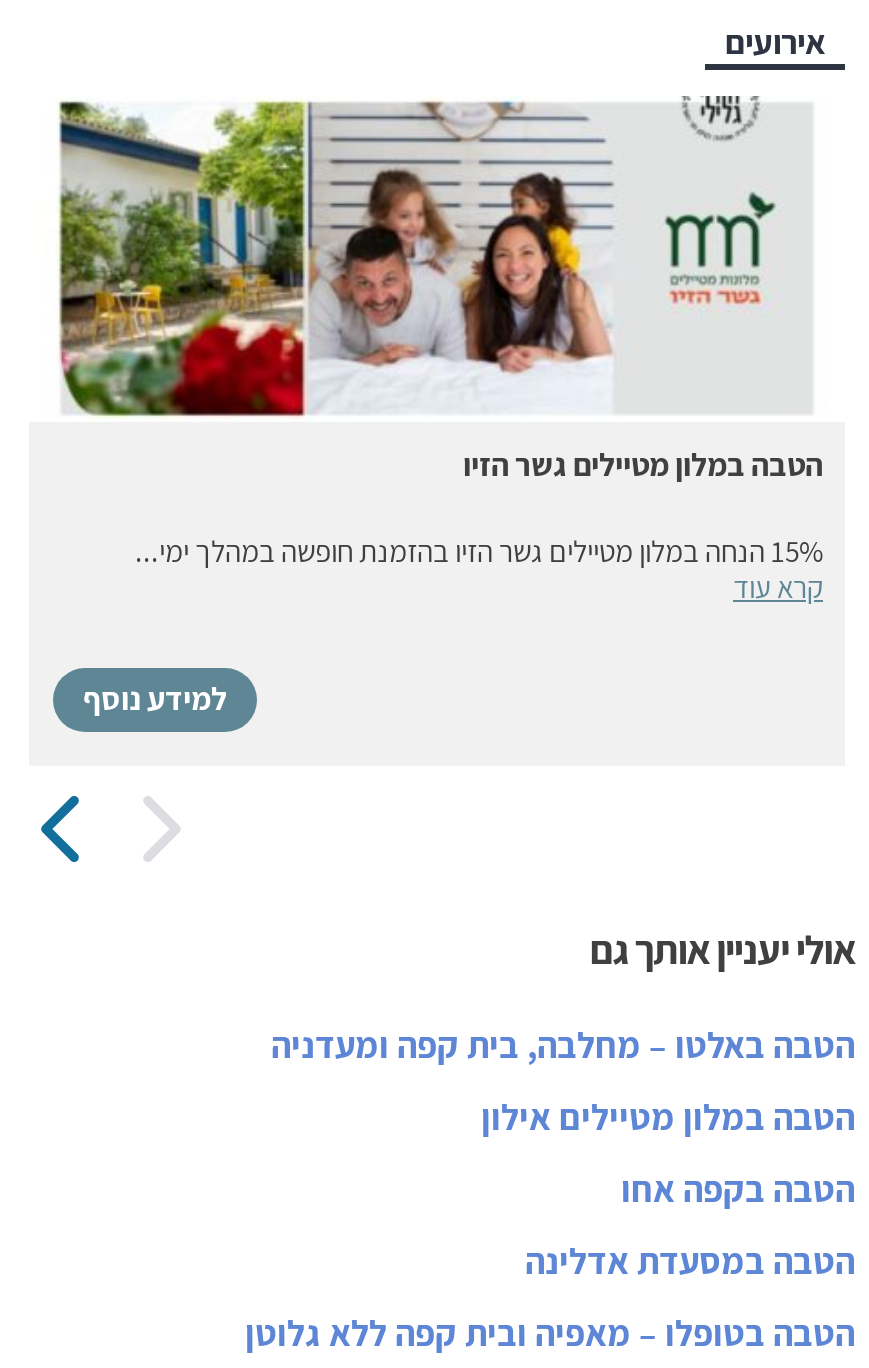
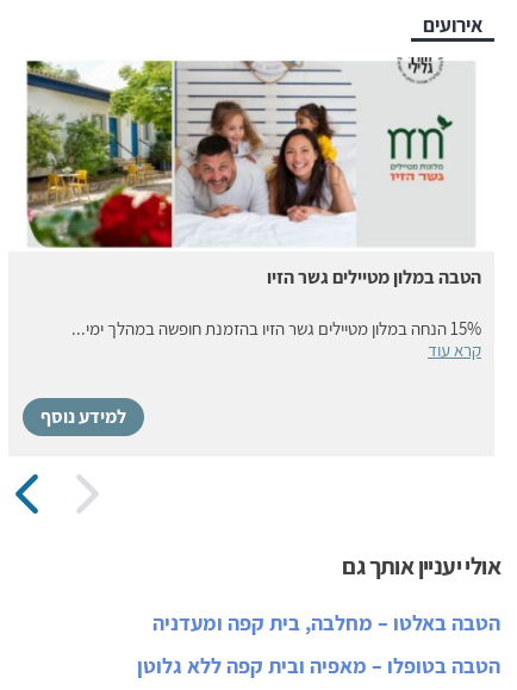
- הטבה במלון מטיילים אילון
- הטבה בקפה אחו
- הטבה במסעדת אדלינה
